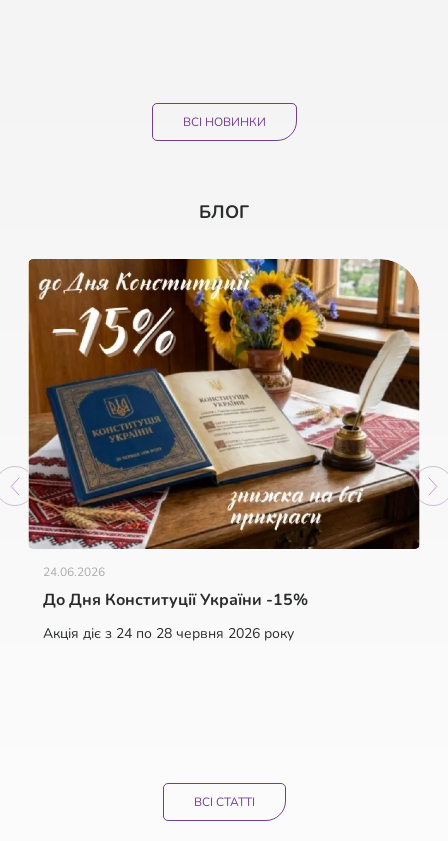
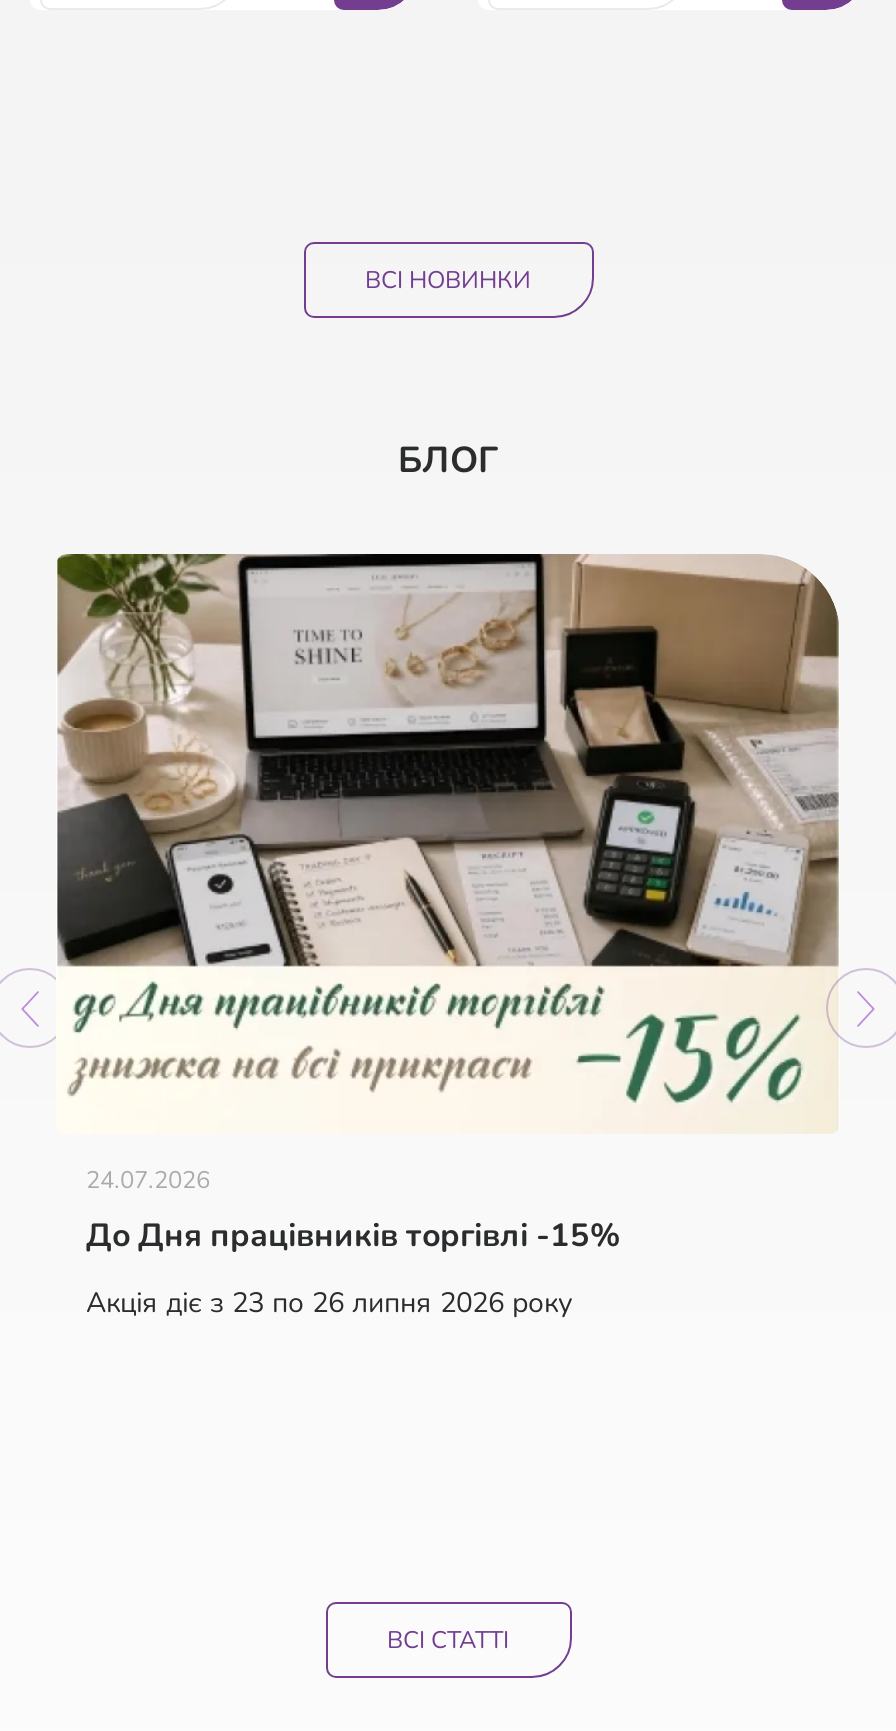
- [image]
- 24.06.2026
+ [image]
+ 24.07.2026

- До Дня Конституції України -15%
+ До Дня працівників торгівлі -15%

- Акція діє з 24 по 28 червня 2026 року
+ Акція діє з 23 по 26 липня 2026 року
